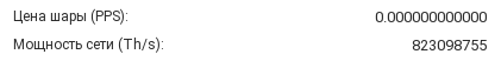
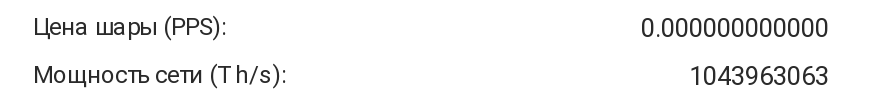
- 823098755
+ 1043963063
